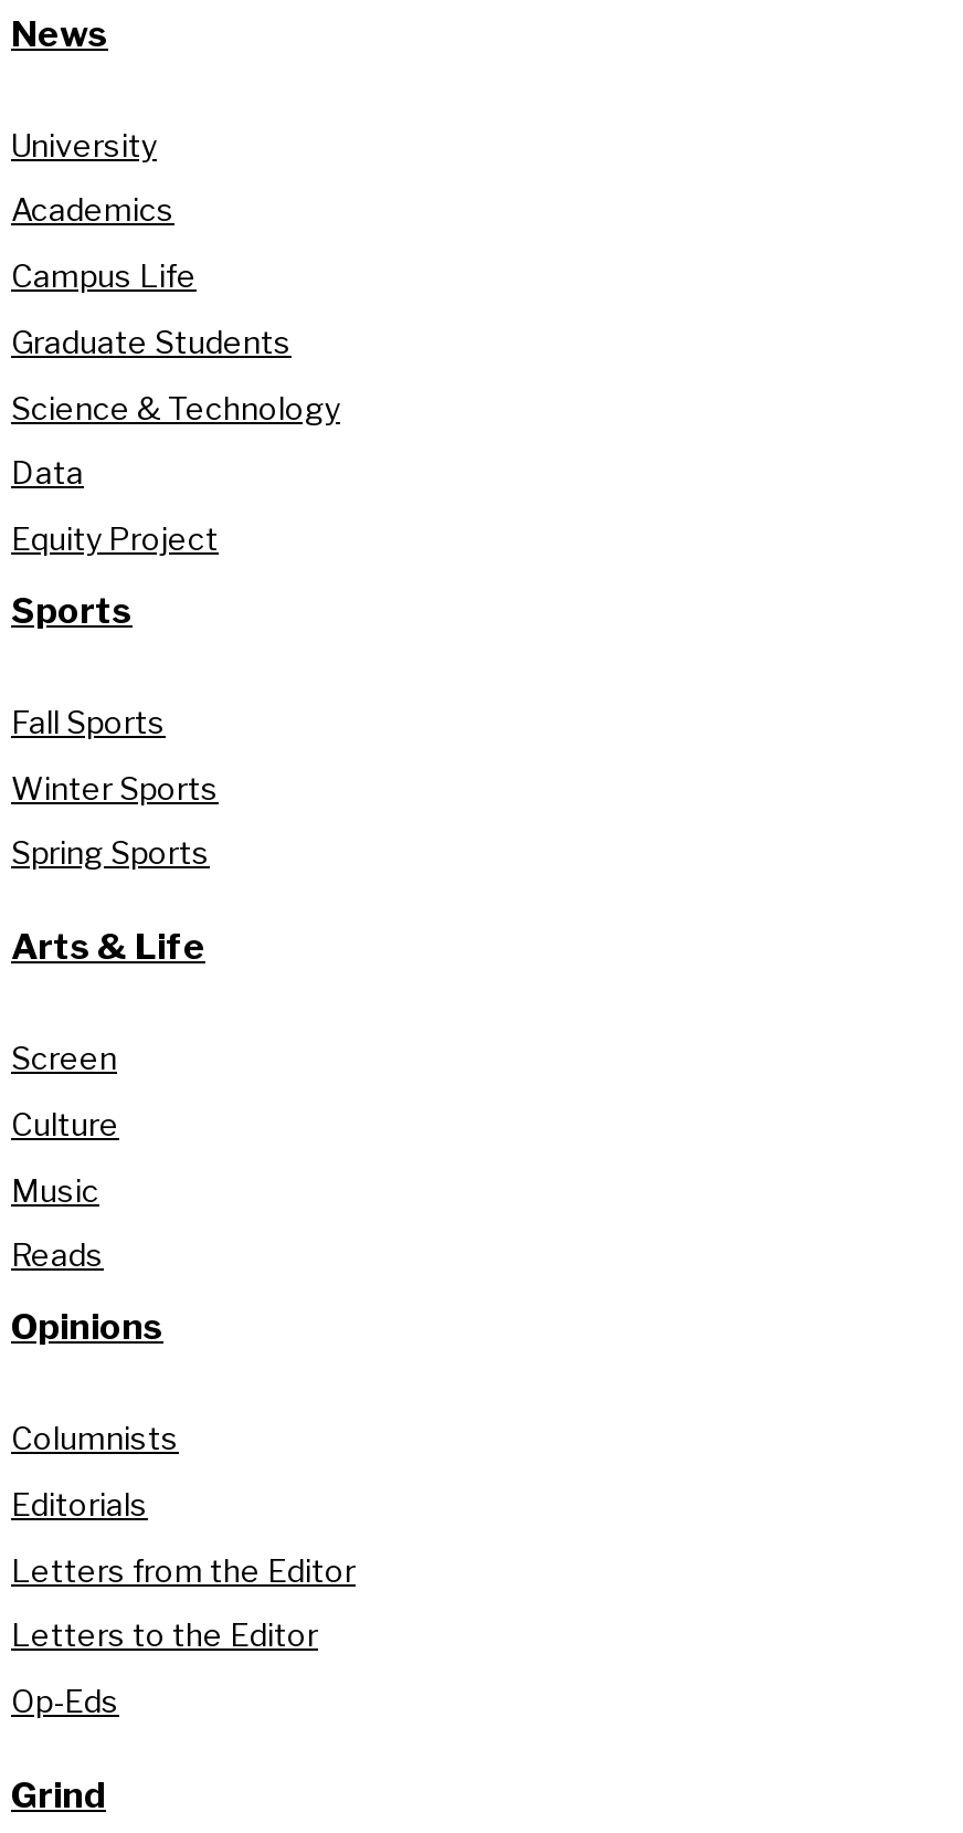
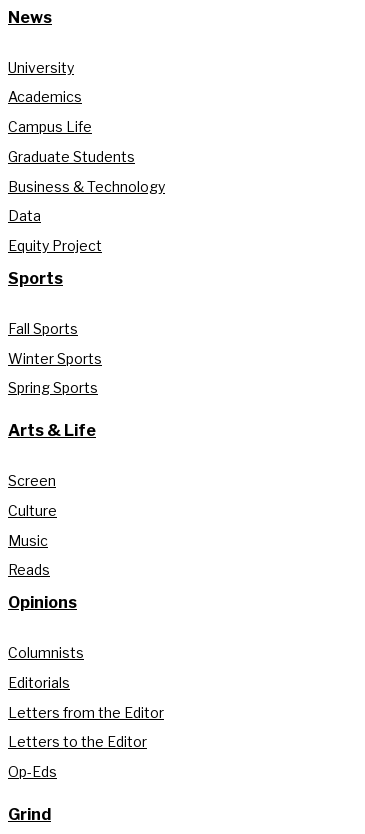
- Science & Technology
+ Business & Technology
